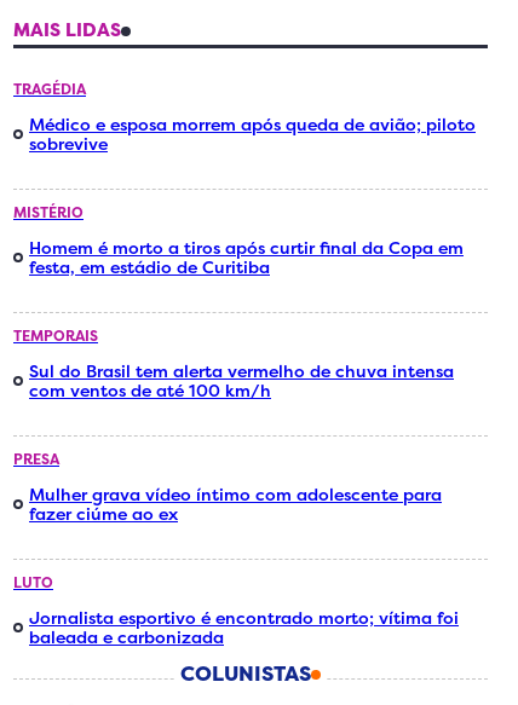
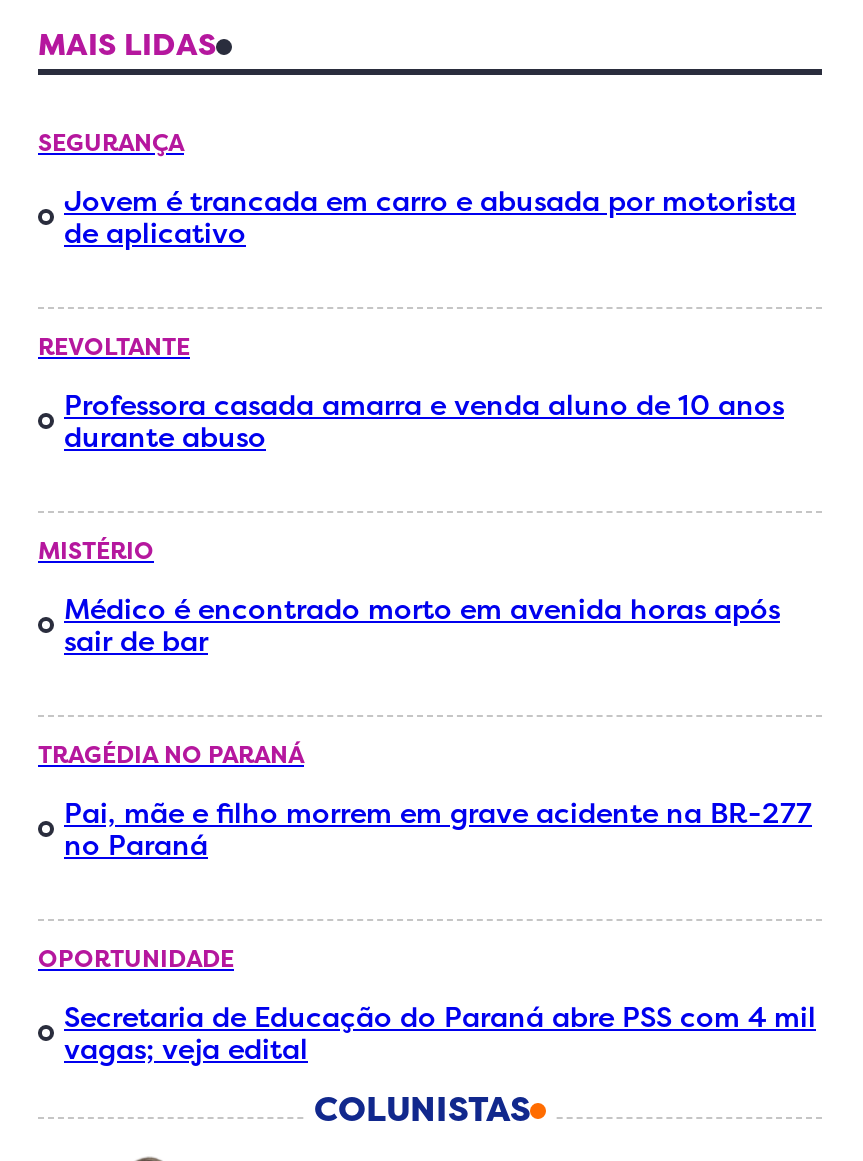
- TRAGÉDIA
- Médico e esposa morrem após queda de avião; piloto
- sobrevive
+ SEGURANÇA
+ Jovem é trancada em carro e abusada por motorista
+ de aplicativo
+ REVOLTANTE
+ Professora casada amarra e venda aluno de 10 anos
+ durante abuso

moved down: MISTÉRIO

- Homem é morto a tiros após curtir final da Copa em
- festa, em estádio de Curitiba
- TEMPORAIS
- Sul do Brasil tem alerta vermelho de chuva intensa
- com ventos de até 100 km/h
- PRESA
- Mulher grava vídeo íntimo com adolescente para
- fazer ciúme ao ex
- LUTO
- Jornalista esportivo é encontrado morto; vítima foi
- baleada e carbonizada
+ Médico é encontrado morto em avenida horas após
+ sair de bar
+ TRAGÉDIA NO PARANÁ
+ Pai, mãe e filho morrem em grave acidente na BR-277
+ no Paraná
+ OPORTUNIDADE
+ Secretaria de Educação do Paraná abre PSS com 4 mil
+ vagas; veja edital
